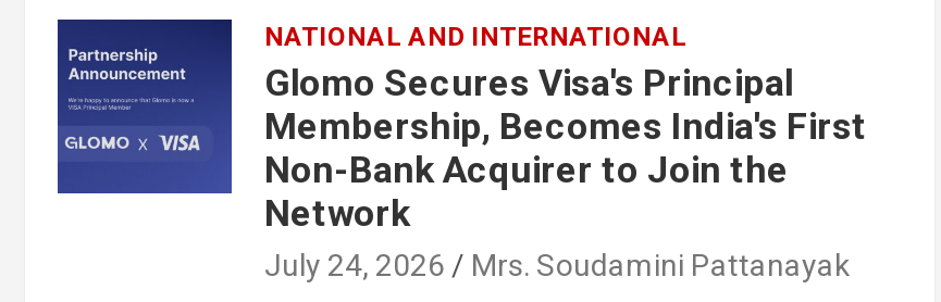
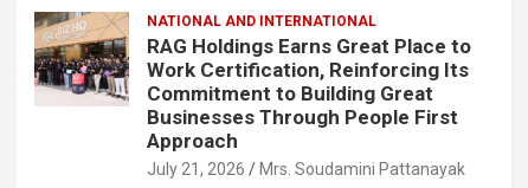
- [image]
- Glomo Secures Visa's Principal
- Membership, Becomes India's First
- Non-Bank Acquirer to Join the
- Network
- July 24, 2026
+ [image]
+ RAG Holdings Earns Great Place to
+ Work Certification, Reinforcing Its
+ Commitment to Building Great
+ Businesses Through People First
+ Approach
+ July 21, 2026
